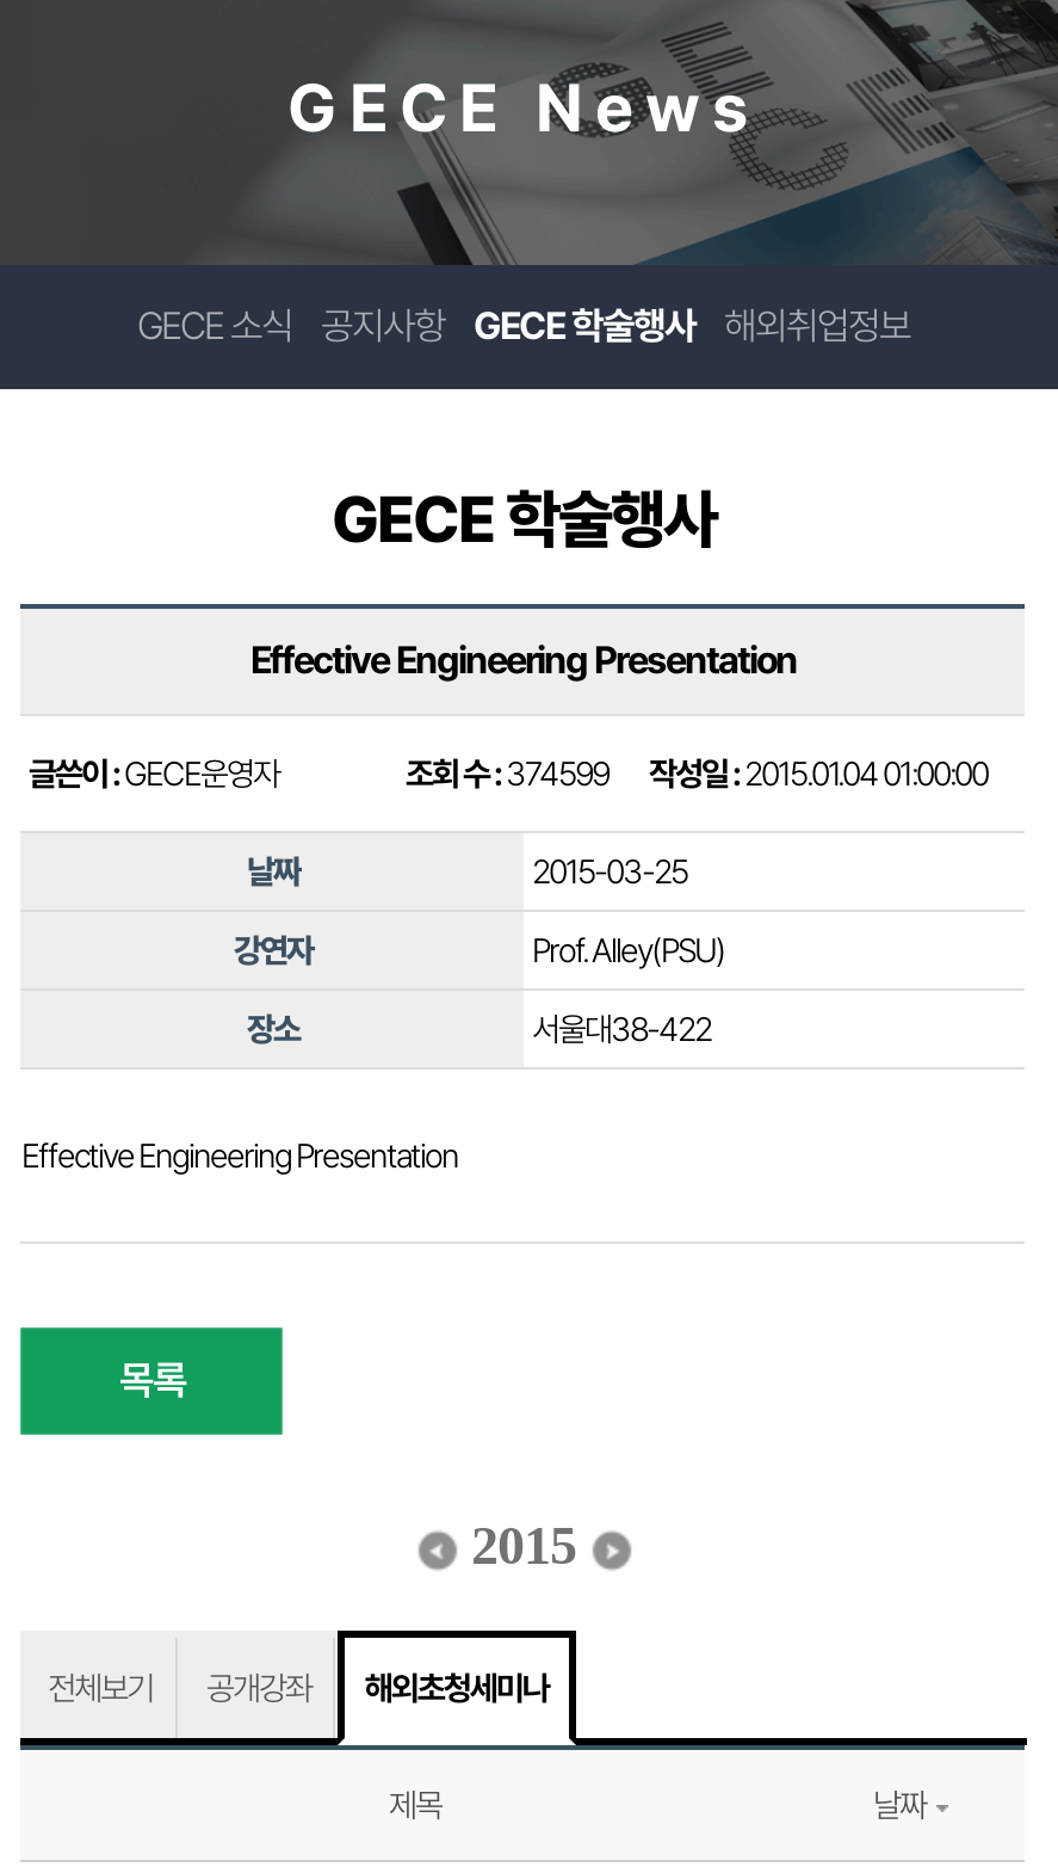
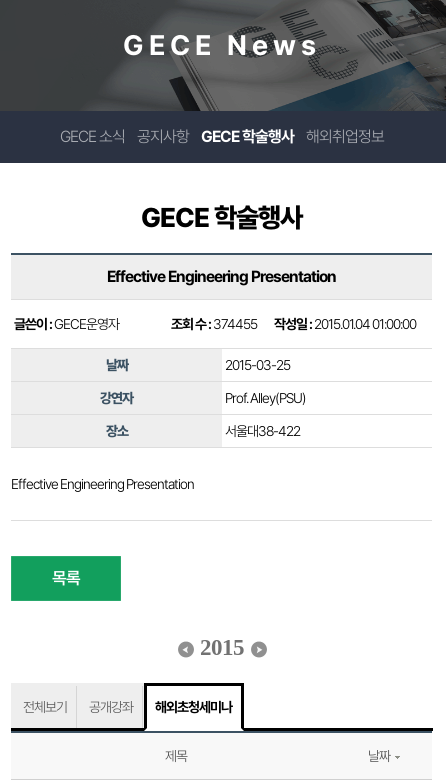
- 조회 수 : 374599 작성일 : 2015.01.04 01:00:00
+ 조회 수 : 374455 작성일 : 2015.01.04 01:00:00
